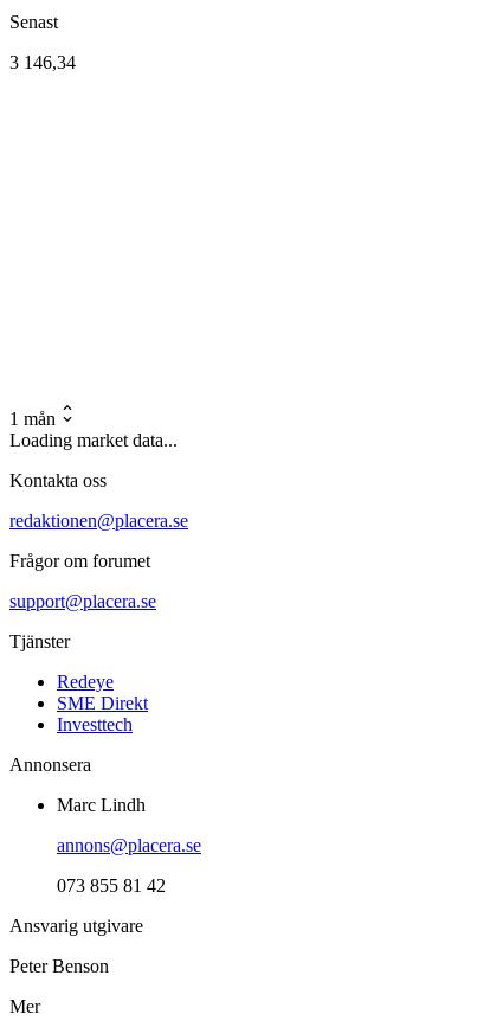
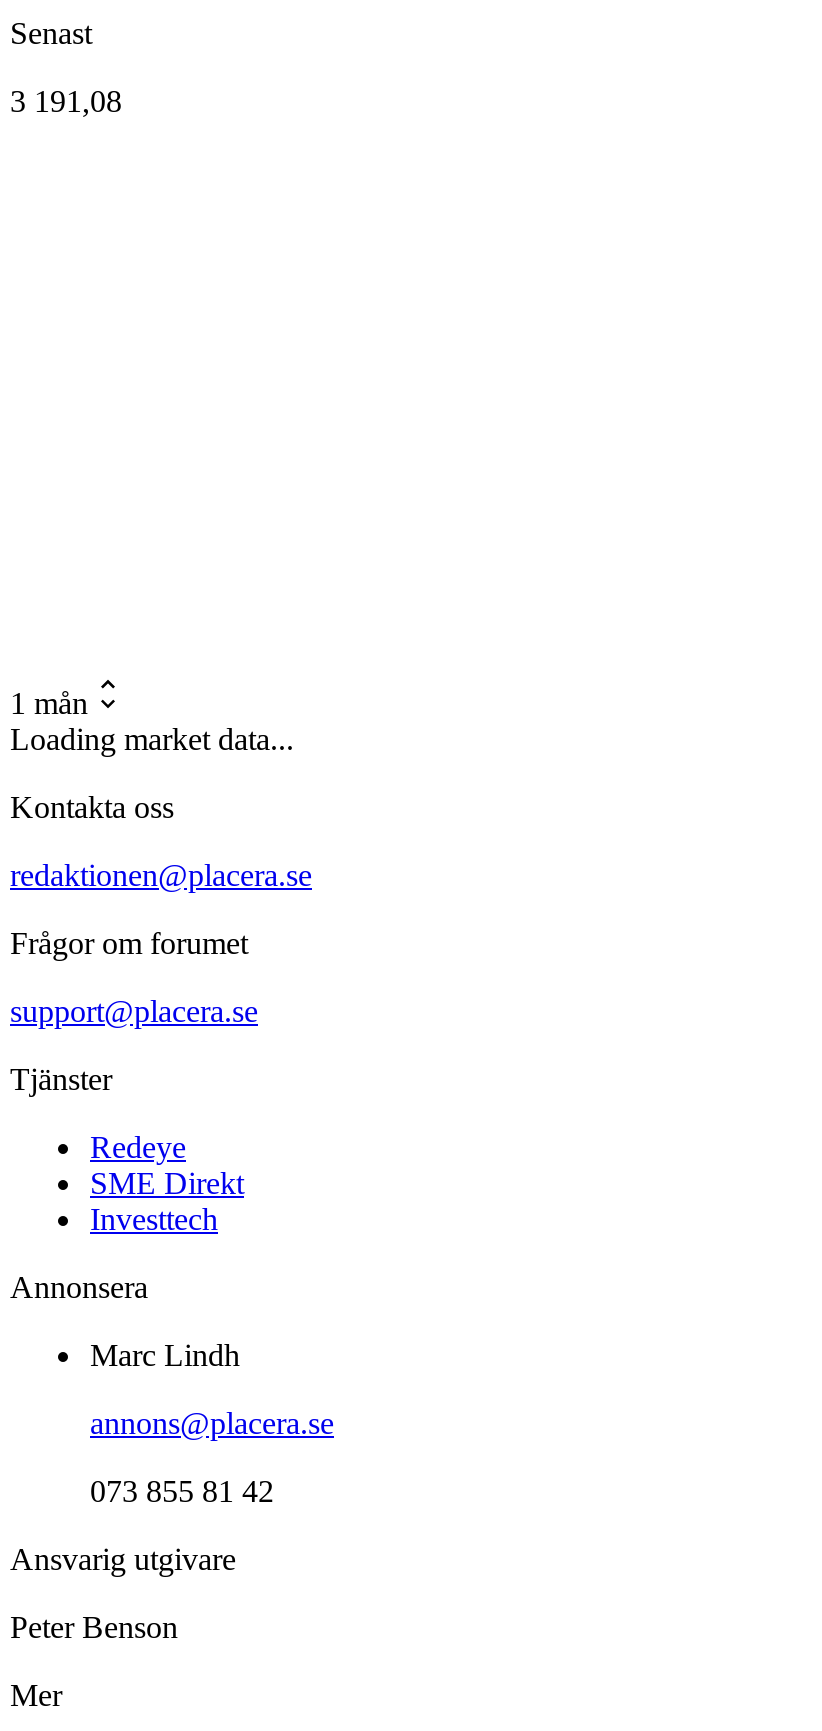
- 3 146,34
+ 3 191,08
